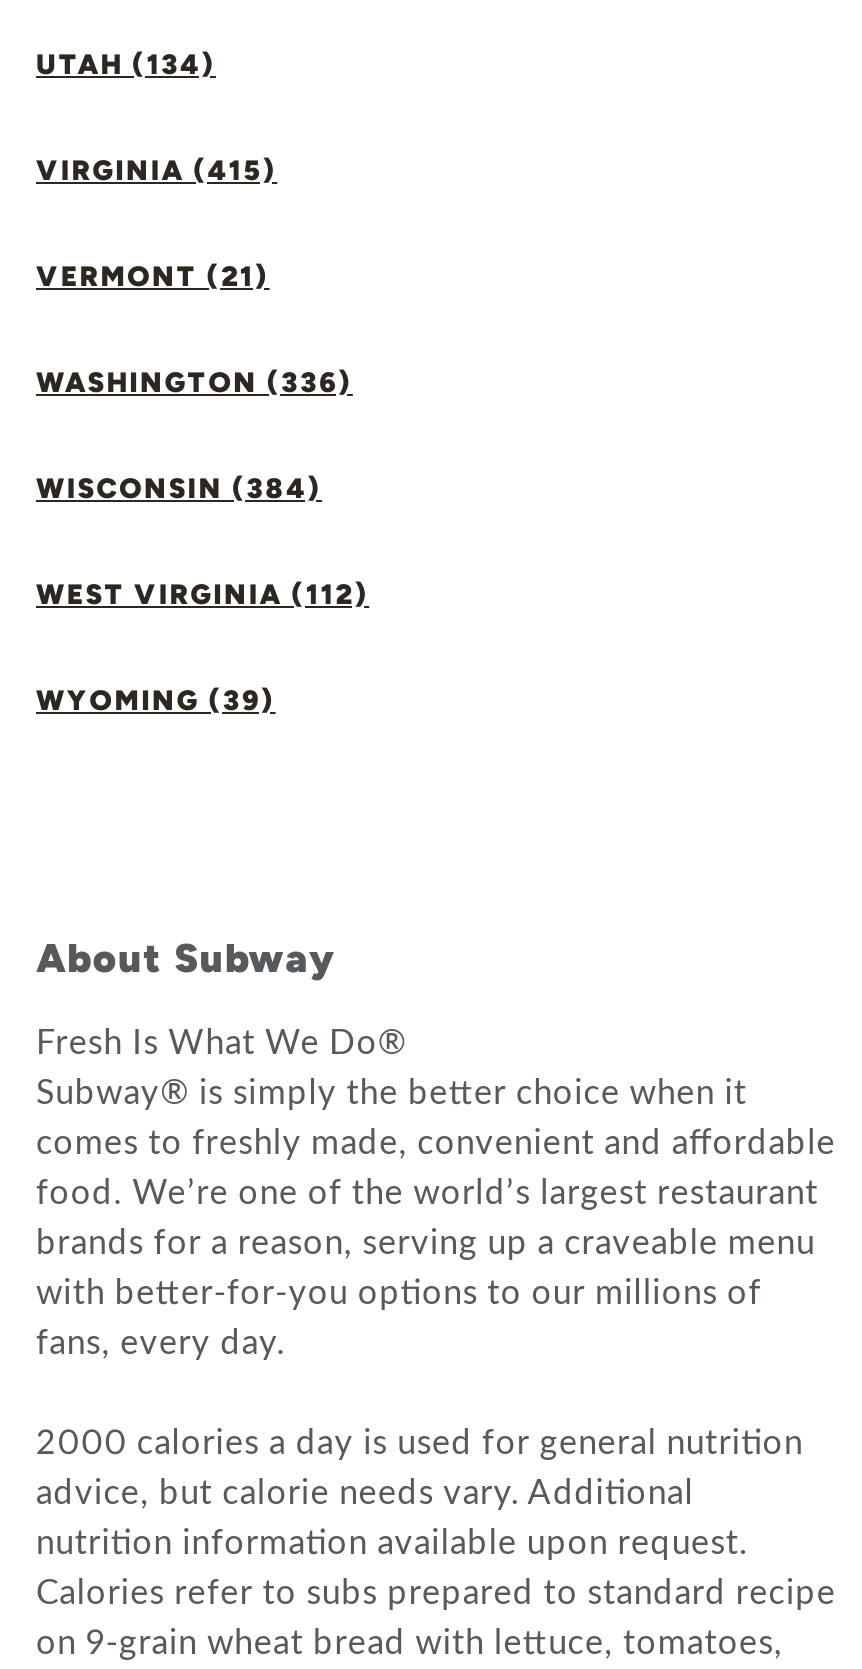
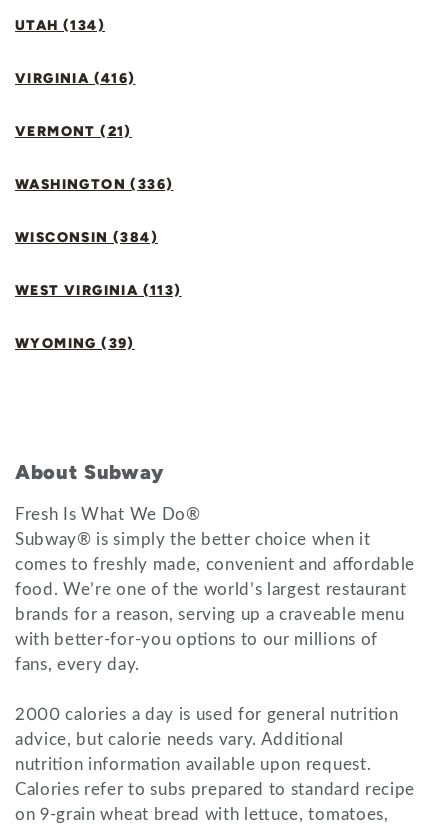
- VIRGINIA (415)
+ VIRGINIA (416)

- WEST VIRGINIA (112)
+ WEST VIRGINIA (113)
